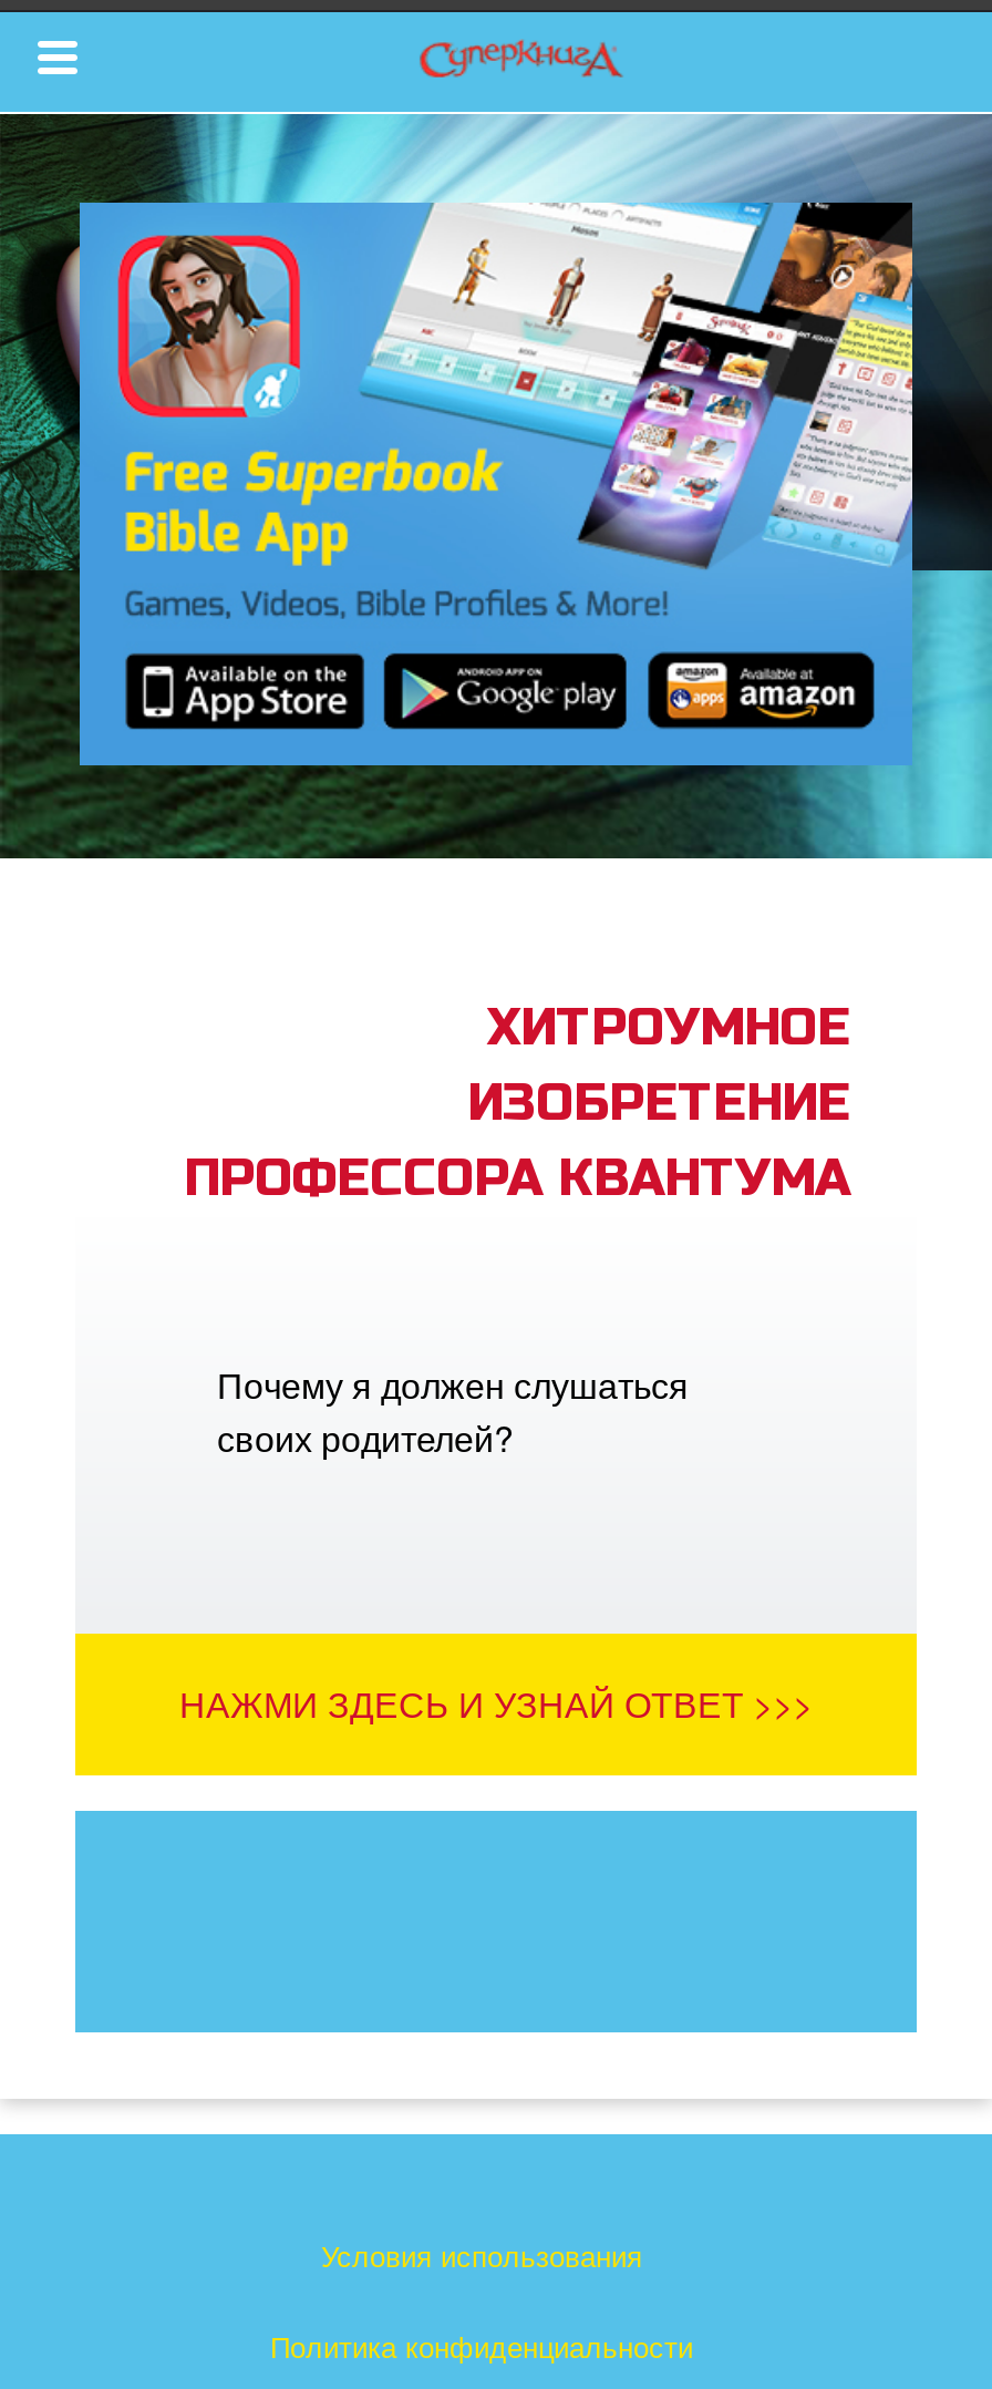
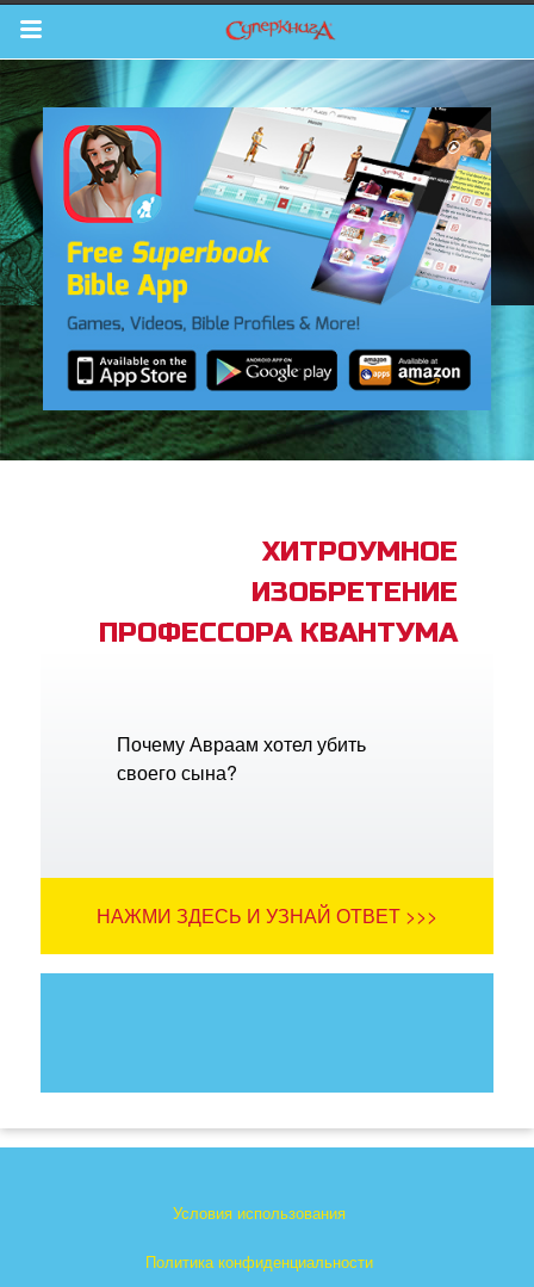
- Почему я должен слушаться
- своих родителей?
+ Почему Авраам хотел убить
+ своего сына?
